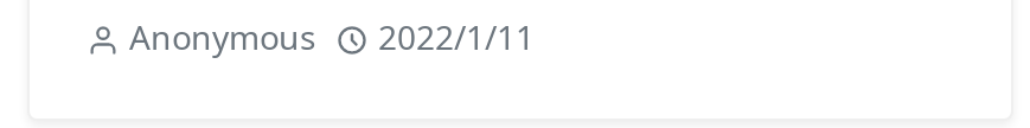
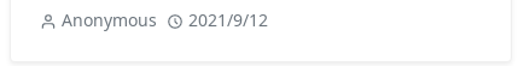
- Anonymous 2022/1/11
+ Anonymous 2021/9/12
